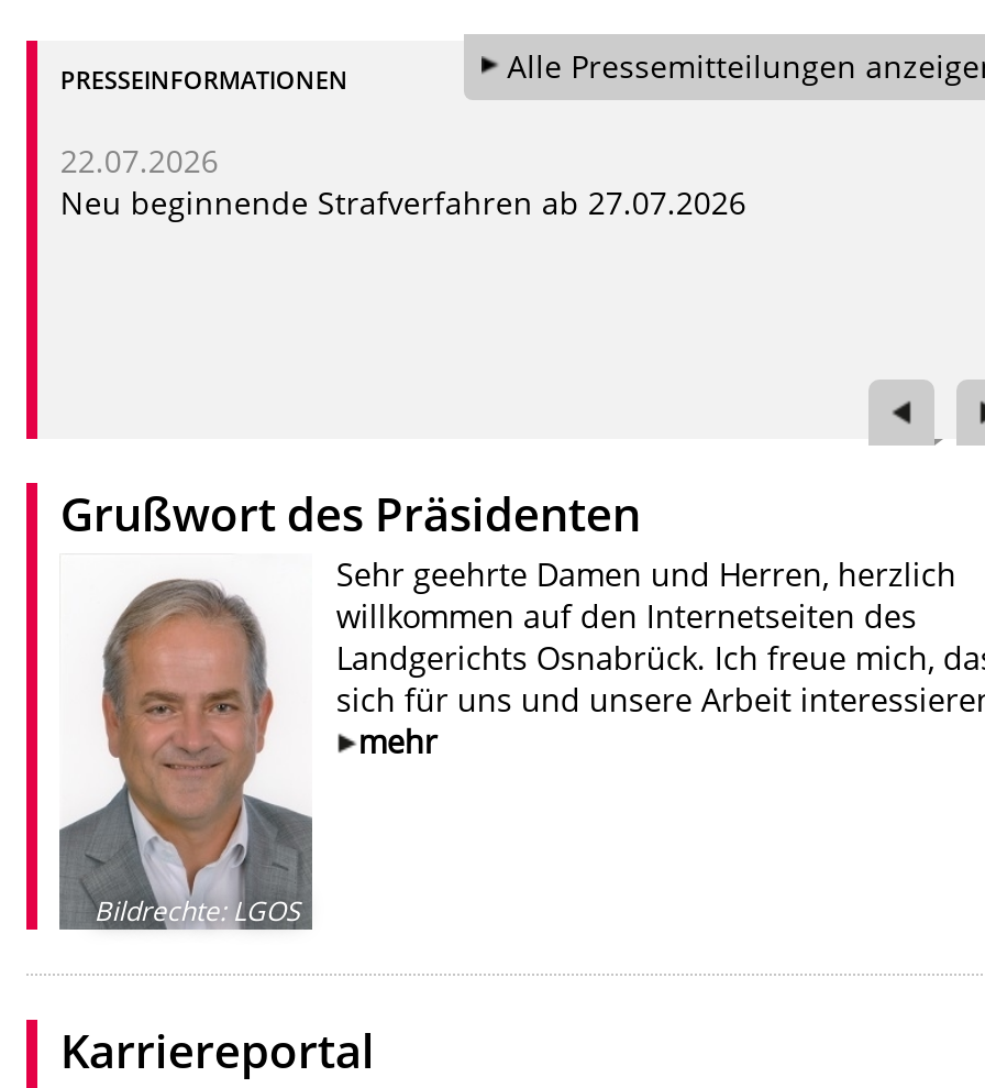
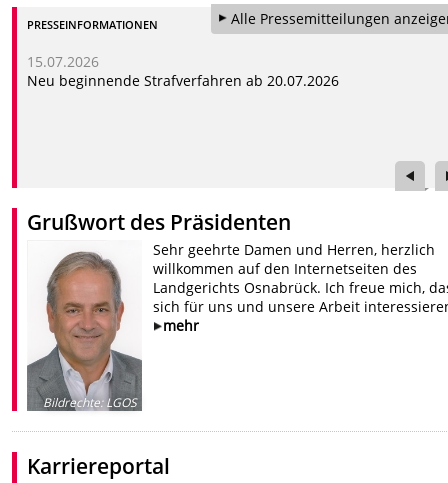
- 22.07.2026
+ 15.07.2026

- Neu beginnende Strafverfahren ab 27.07.2026
+ Neu beginnende Strafverfahren ab 20.07.2026
